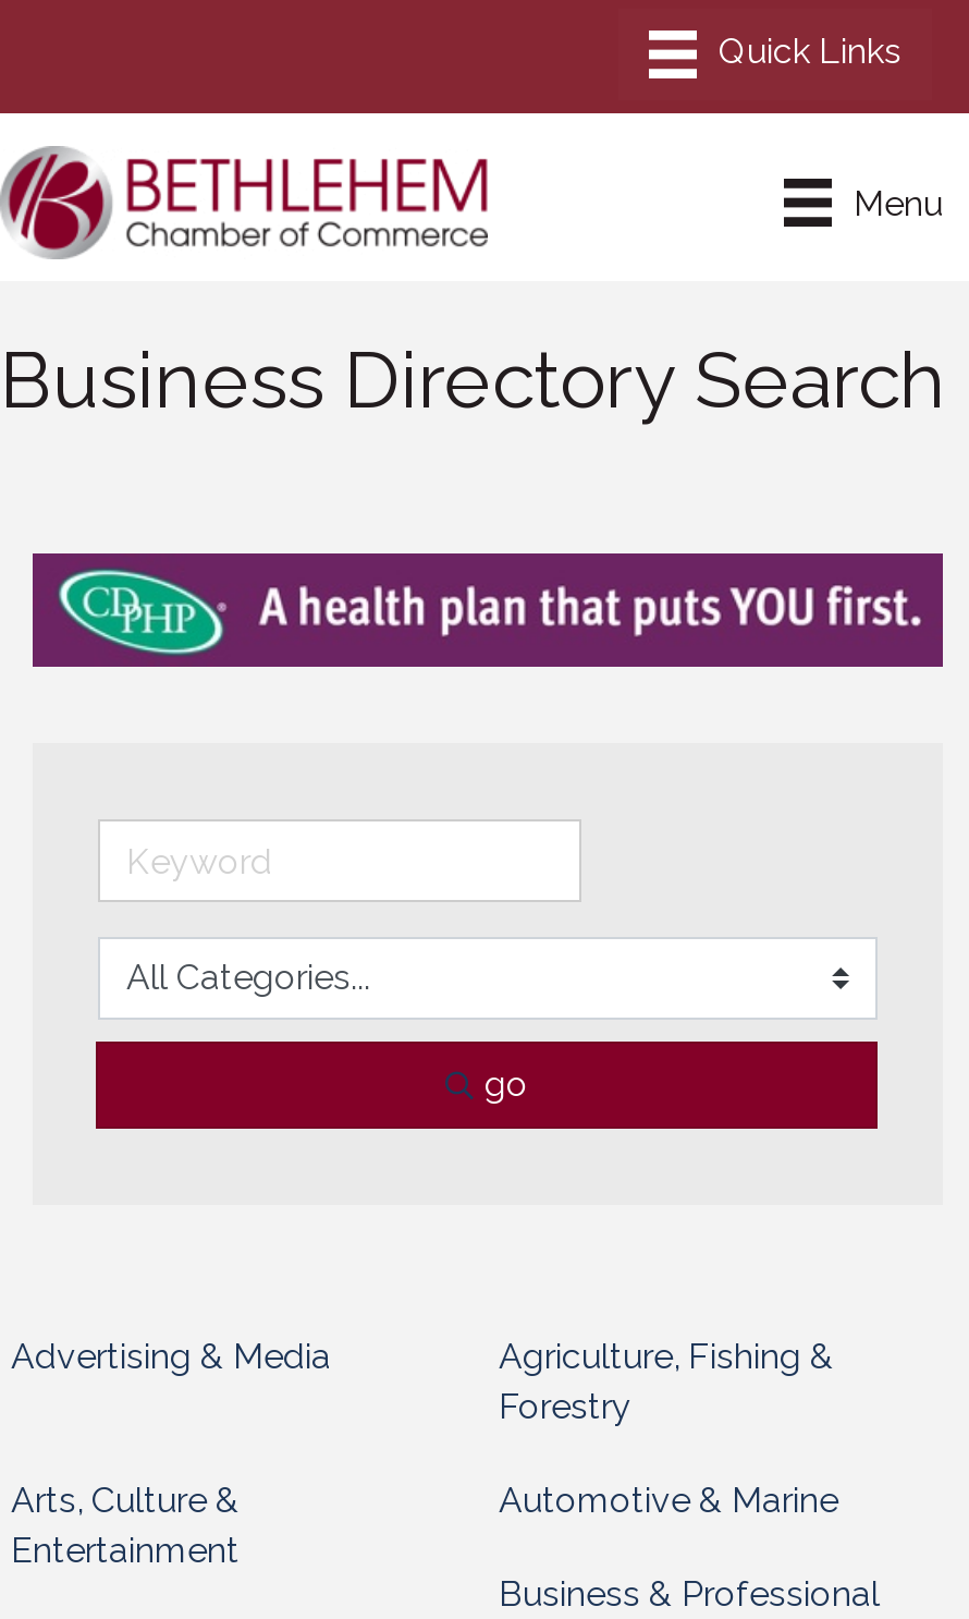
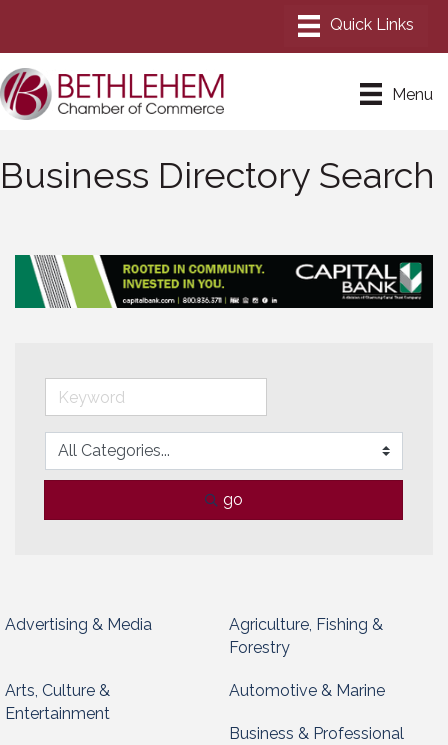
- [image]
+ [image]
